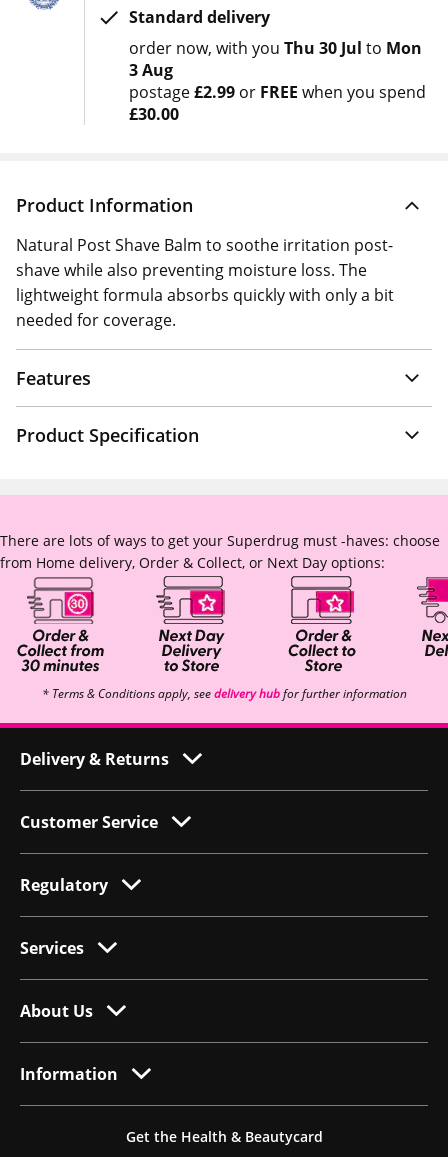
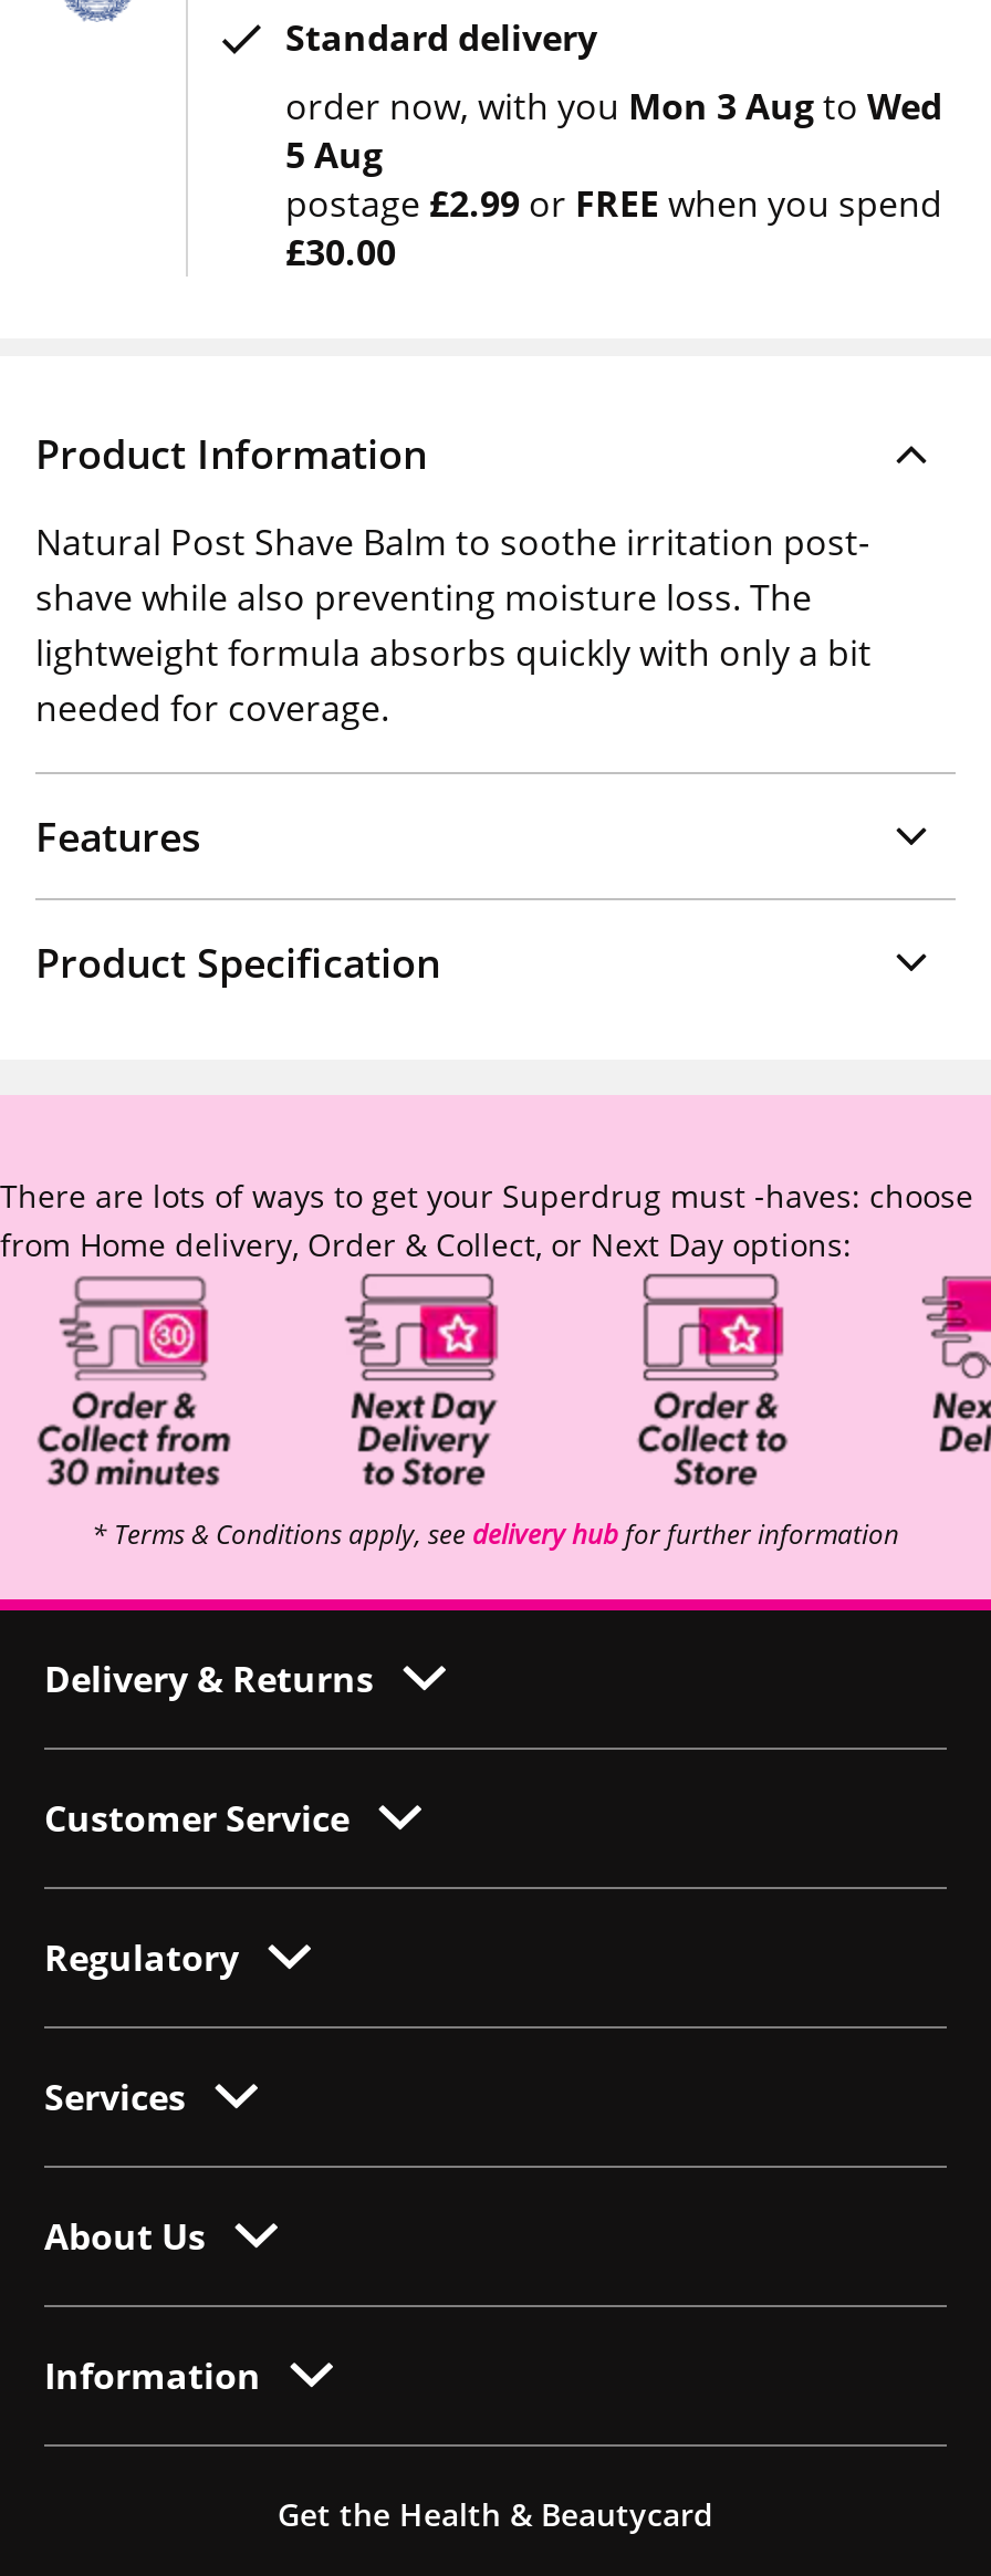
- order now with you Thu 30 Jul to Mon
+ order now with you Mon 3 Aug to Wed

- 3 Aug
+ 5 Aug
